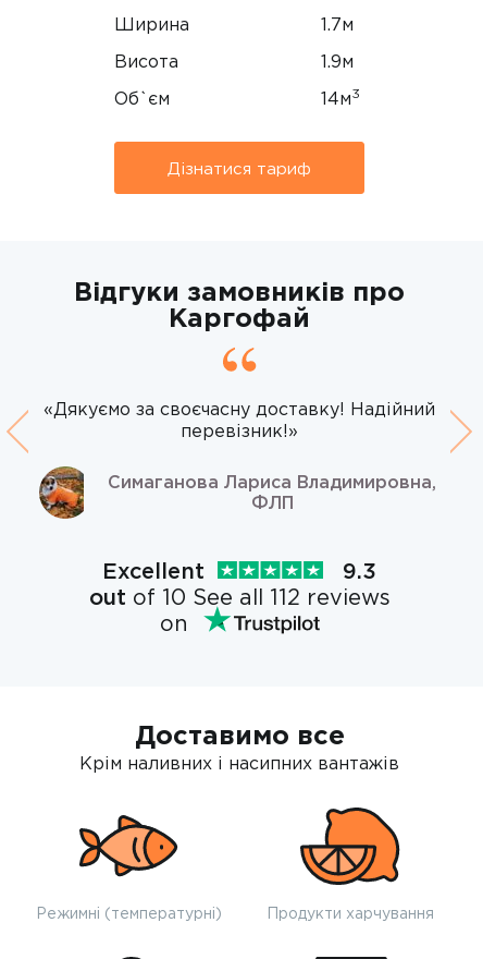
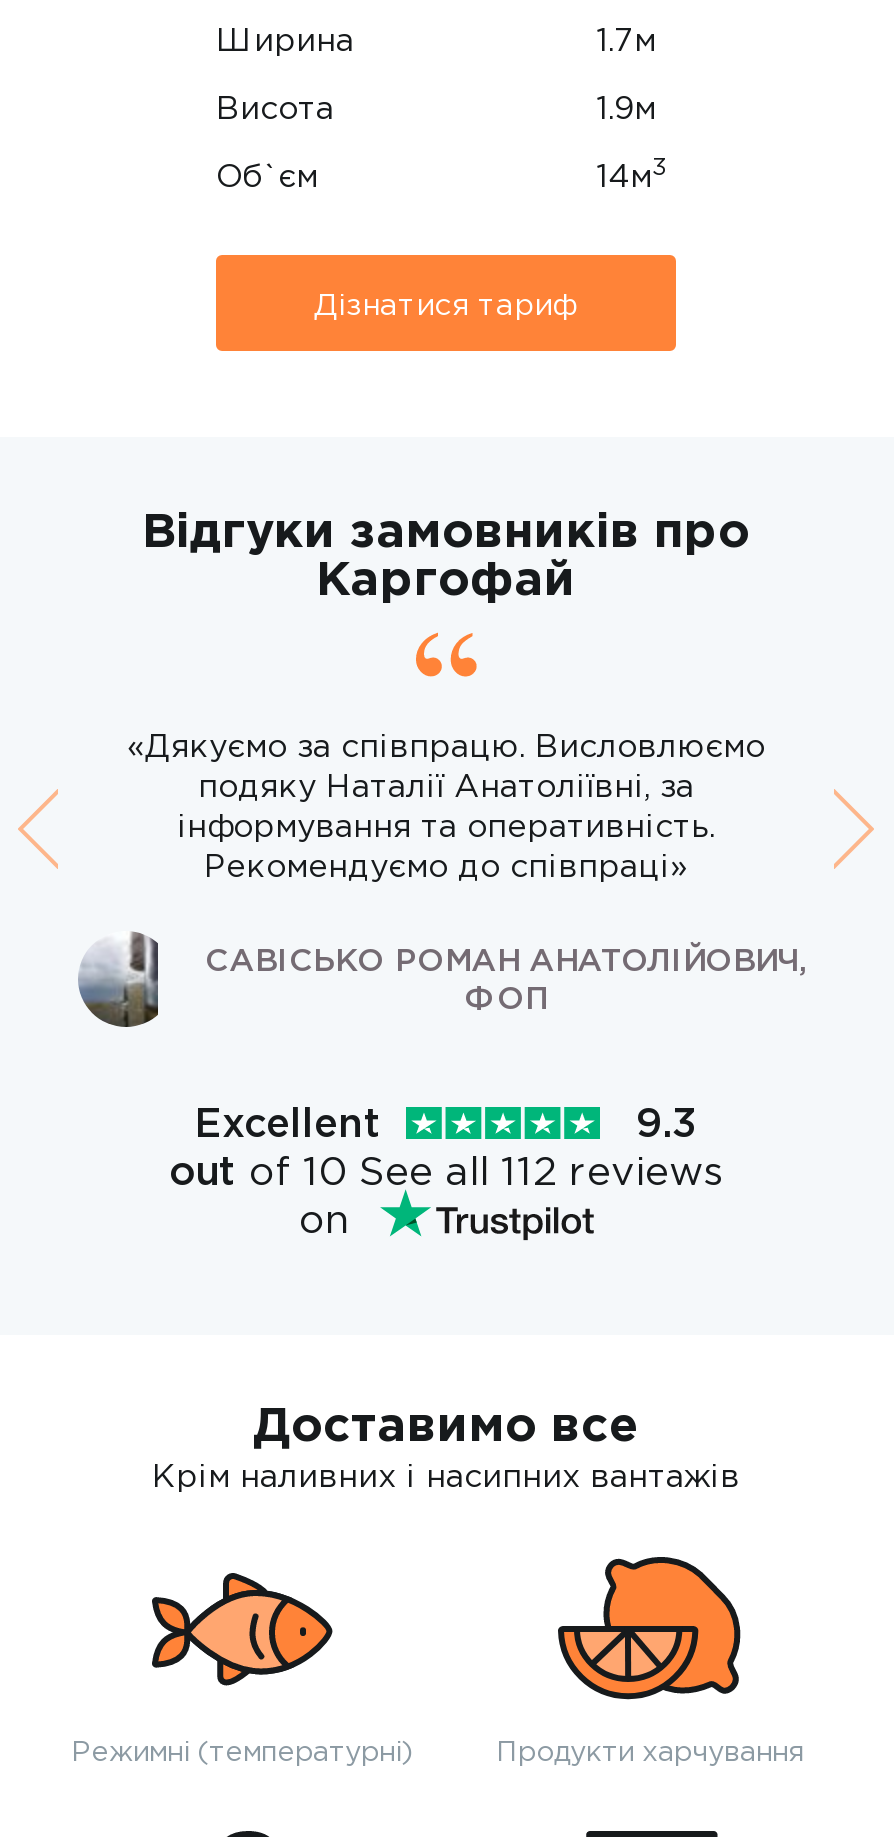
- «Дякуємо за своєчасну доставку! Надійний
- перевізник!»
+ «Дякуємо за співпрацю. Висловлюємо
+ подяку Наталії Анатоліївні, за
+ інформування та оперативність.
+ Рекомендуємо до співпраці»

- [image]
- Симаганова Лариса Владимировна,
- ФЛП
+ [image]
+ САВІСЬКО РОМАН АНАТОЛІЙОВИЧ,
+ ФОП
